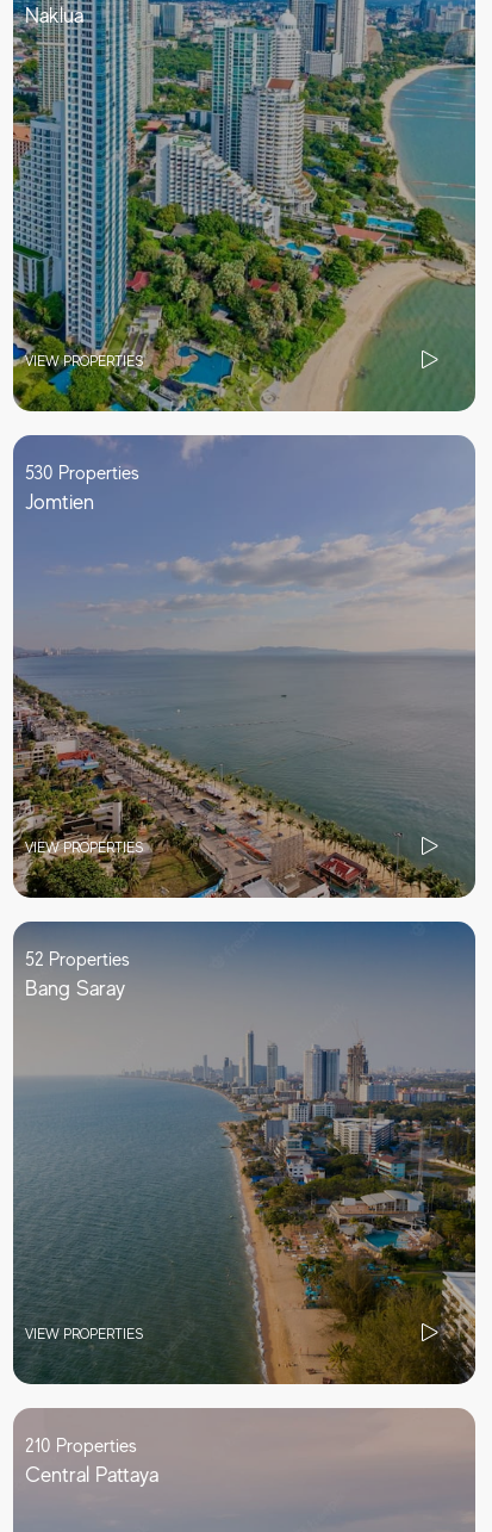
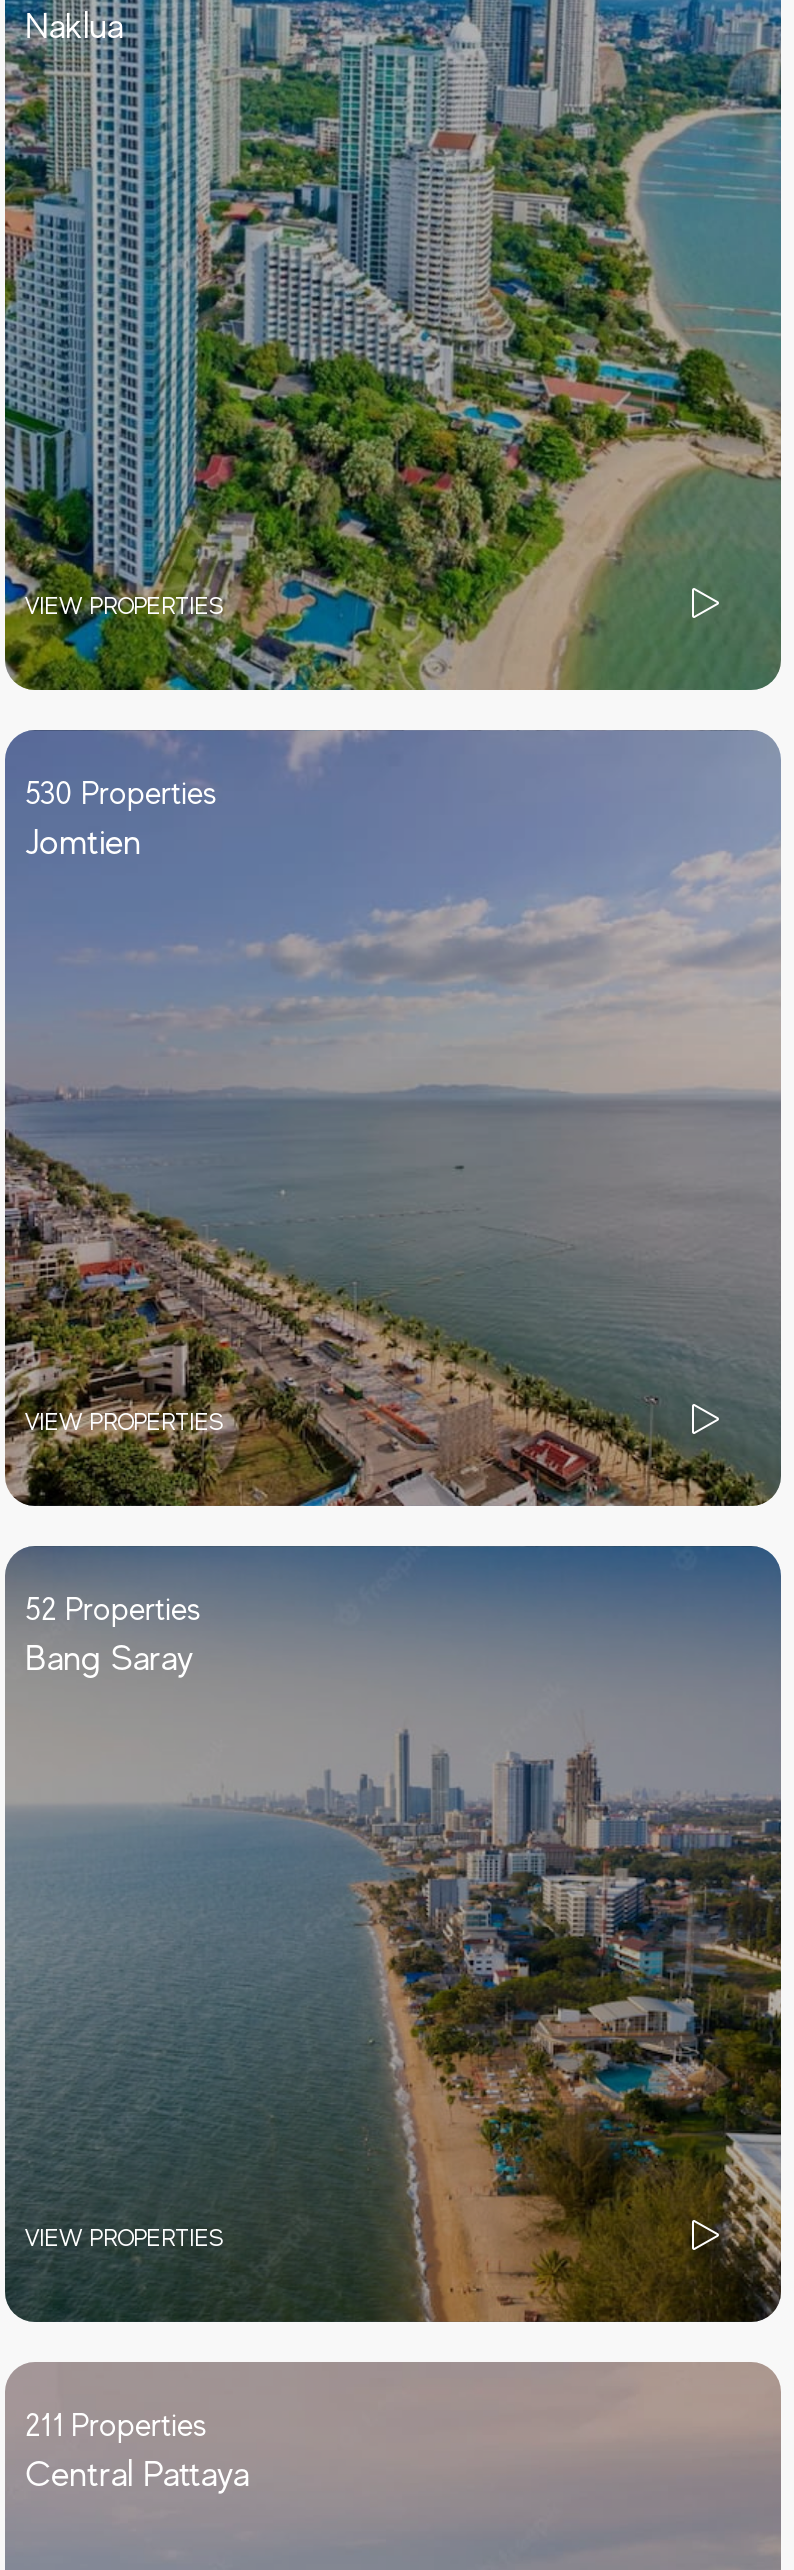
- 210 Properties
+ 211 Properties
